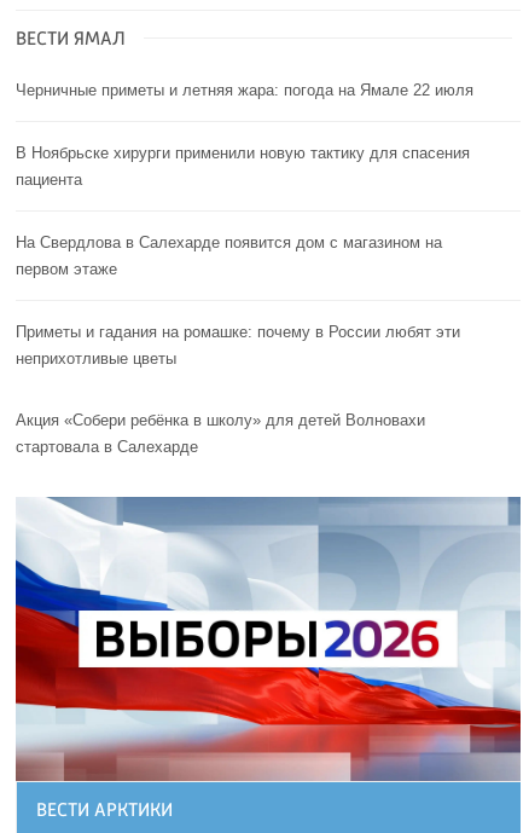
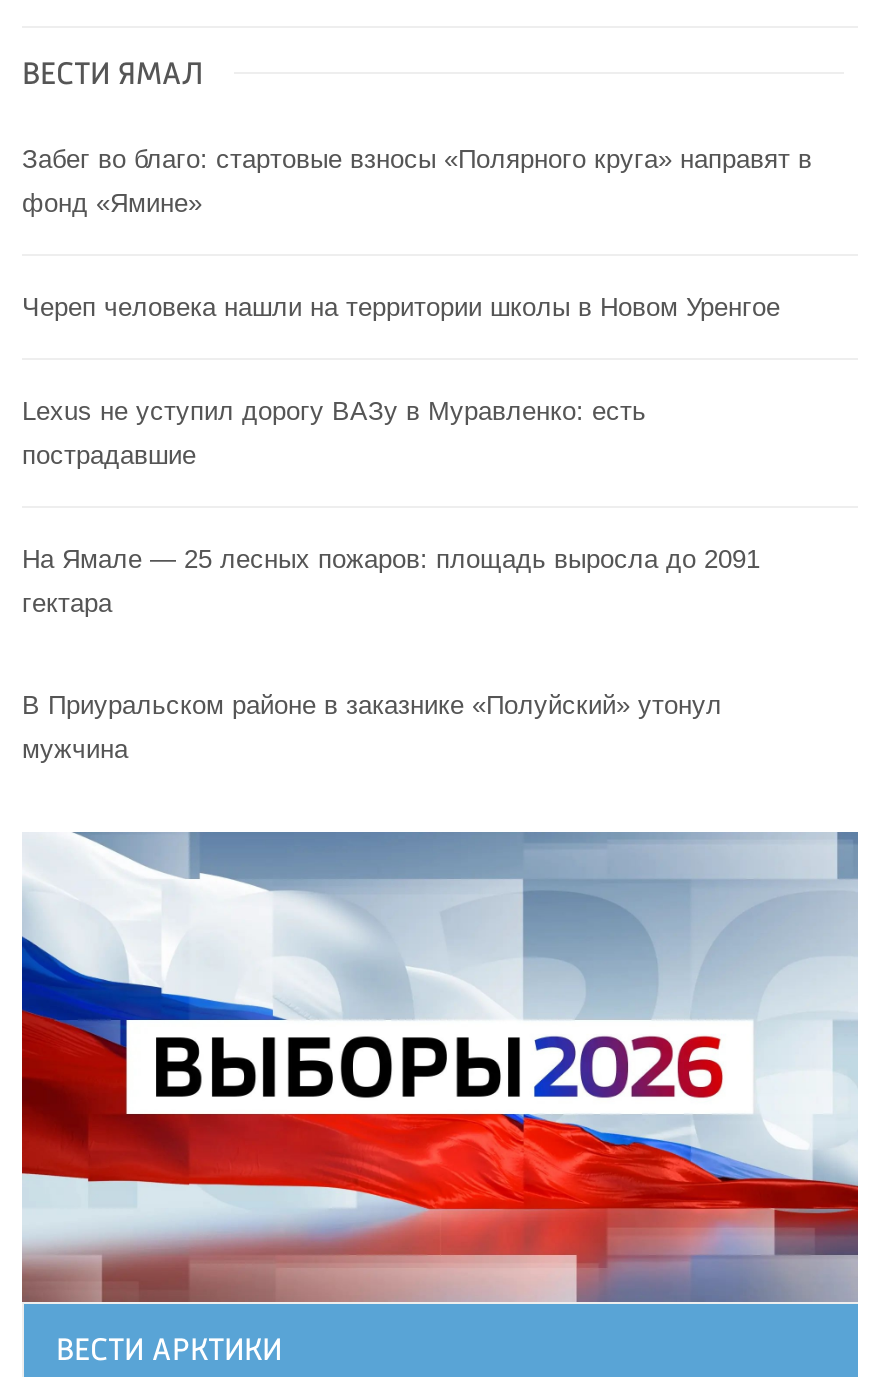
- Черничные приметы и летняя жара: погода на Ямале 22 июля
+ Забег во благо: стартовые взносы «Полярного круга» направят в

- В Ноябрьске хирурги применили новую тактику для спасения
+ фонд «Ямине»

- пациента
+ Череп человека нашли на территории школы в Новом Уренгое

- На Свердлова в Салехарде появится дом с магазином на
+ Lexus не уступил дорогу ВАЗу в Муравленко: есть

- первом этаже
+ пострадавшие

- Приметы и гадания на ромашке: почему в России любят эти
+ На Ямале — 25 лесных пожаров: площадь выросла до 2091

- неприхотливые цветы
+ гектара

- Акция «Собери ребёнка в школу» для детей Волновахи
+ В Приуральском районе в заказнике «Полуйский» утонул

- стартовала в Салехарде
+ мужчина
